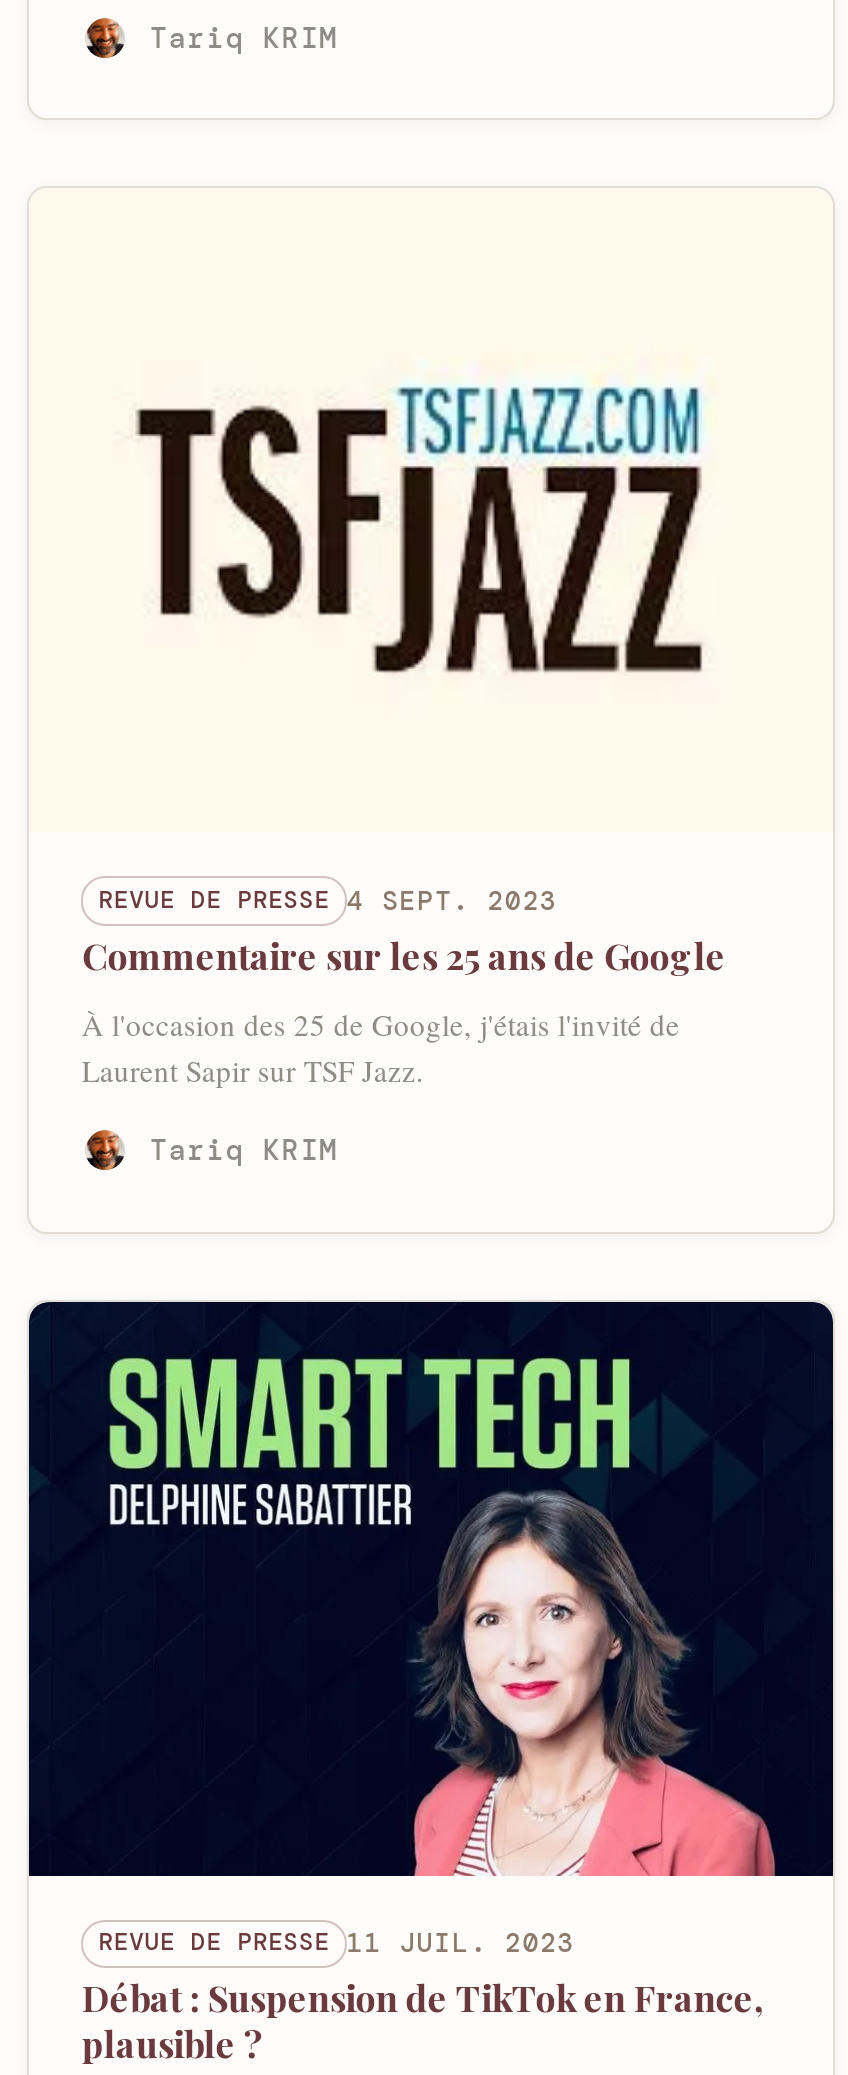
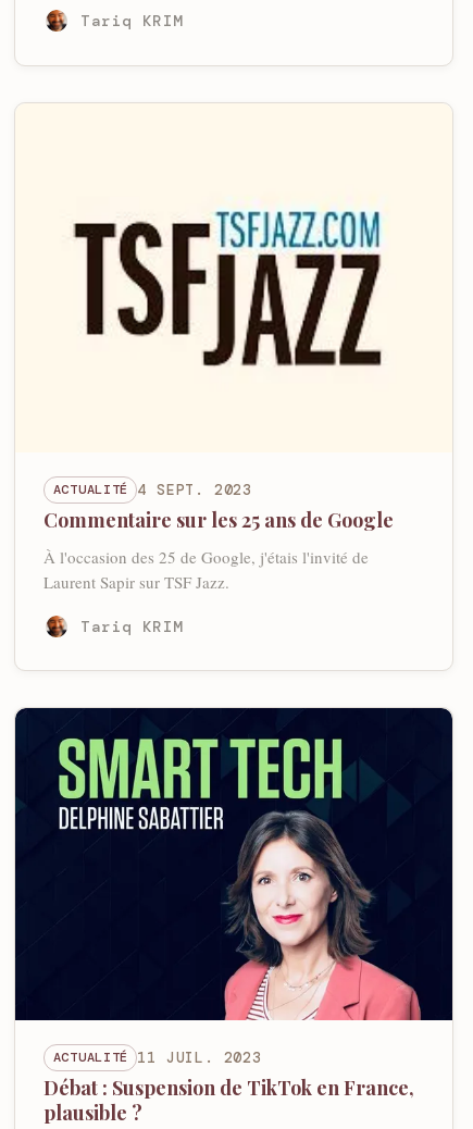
- REVUE DE PRESSE 4 SEPT. 2023
+ ACTUALITÉ 4 SEPT. 2023

- REVUE DE PRESSE 11 JUIL. 2023
+ ACTUALITÉ 11 JUIL. 2023
